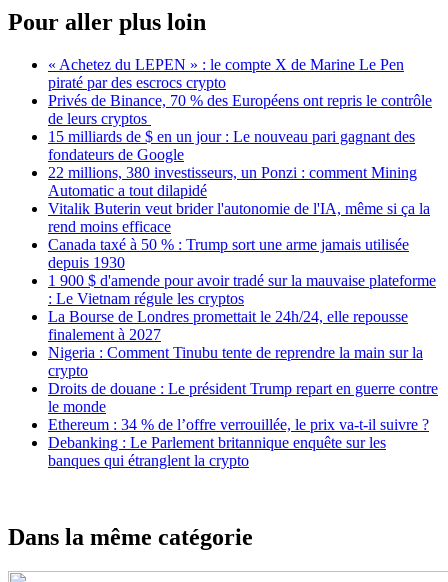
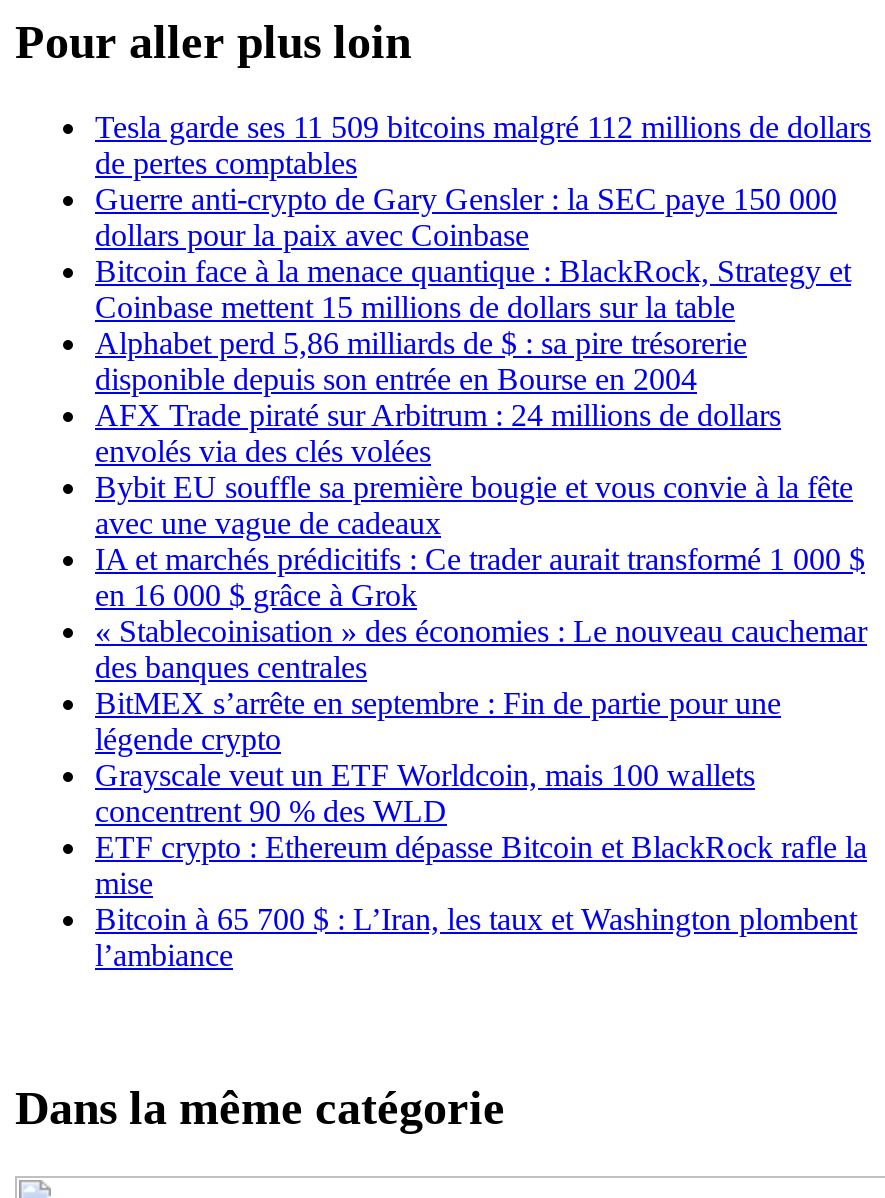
- « Achetez du LEPEN » : le compte X de Marine Le Pen
- piraté par des escrocs crypto
- Privés de Binance, 70 % des Européens ont repris le contrôle
- de leurs cryptos
- 15 milliards de $ en un jour : Le nouveau pari gagnant des
- fondateurs de Google
- 22 millions, 380 investisseurs, un Ponzi : comment Mining
- Automatic a tout dilapidé
- Vitalik Buterin veut brider l'autonomie de l'IA, même si ça la
- rend moins efficace
- Canada taxé à 50 % : Trump sort une arme jamais utilisée
- depuis 1930
- 1 900 $ d'amende pour avoir tradé sur la mauvaise plateforme
- : Le Vietnam régule les cryptos
- La Bourse de Londres promettait le 24h/24, elle repousse
- finalement à 2027
- Nigeria : Comment Tinubu tente de reprendre la main sur la
- crypto
- Droits de douane : Le président Trump repart en guerre contre
- le monde
- Ethereum : 34 % de l’offre verrouillée, le prix va-t-il suivre ?
- Debanking : Le Parlement britannique enquête sur les
- banques qui étranglent la crypto
+ Tesla garde ses 11 509 bitcoins malgré 112 millions de dollars
+ de pertes comptables
+ Guerre anti-crypto de Gary Gensler : la SEC paye 150 000
+ dollars pour la paix avec Coinbase
+ Bitcoin face à la menace quantique : BlackRock, Strategy et
+ Coinbase mettent 15 millions de dollars sur la table
+ Alphabet perd 5,86 milliards de $ : sa pire trésorerie
+ disponible depuis son entrée en Bourse en 2004
+ AFX Trade piraté sur Arbitrum : 24 millions de dollars
+ envolés via des clés volées
+ Bybit EU souffle sa première bougie et vous convie à la fête
+ avec une vague de cadeaux
+ IA et marchés prédicitifs : Ce trader aurait transformé 1 000 $
+ en 16 000 $ grâce à Grok
+ « Stablecoinisation » des économies : Le nouveau cauchemar
+ des banques centrales
+ BitMEX s’arrête en septembre : Fin de partie pour une
+ légende crypto
+ Grayscale veut un ETF Worldcoin, mais 100 wallets
+ concentrent 90 % des WLD
+ ETF crypto : Ethereum dépasse Bitcoin et BlackRock rafle la
+ mise
+ Bitcoin à 65 700 $ : L’Iran, les taux et Washington plombent
+ l’ambiance
